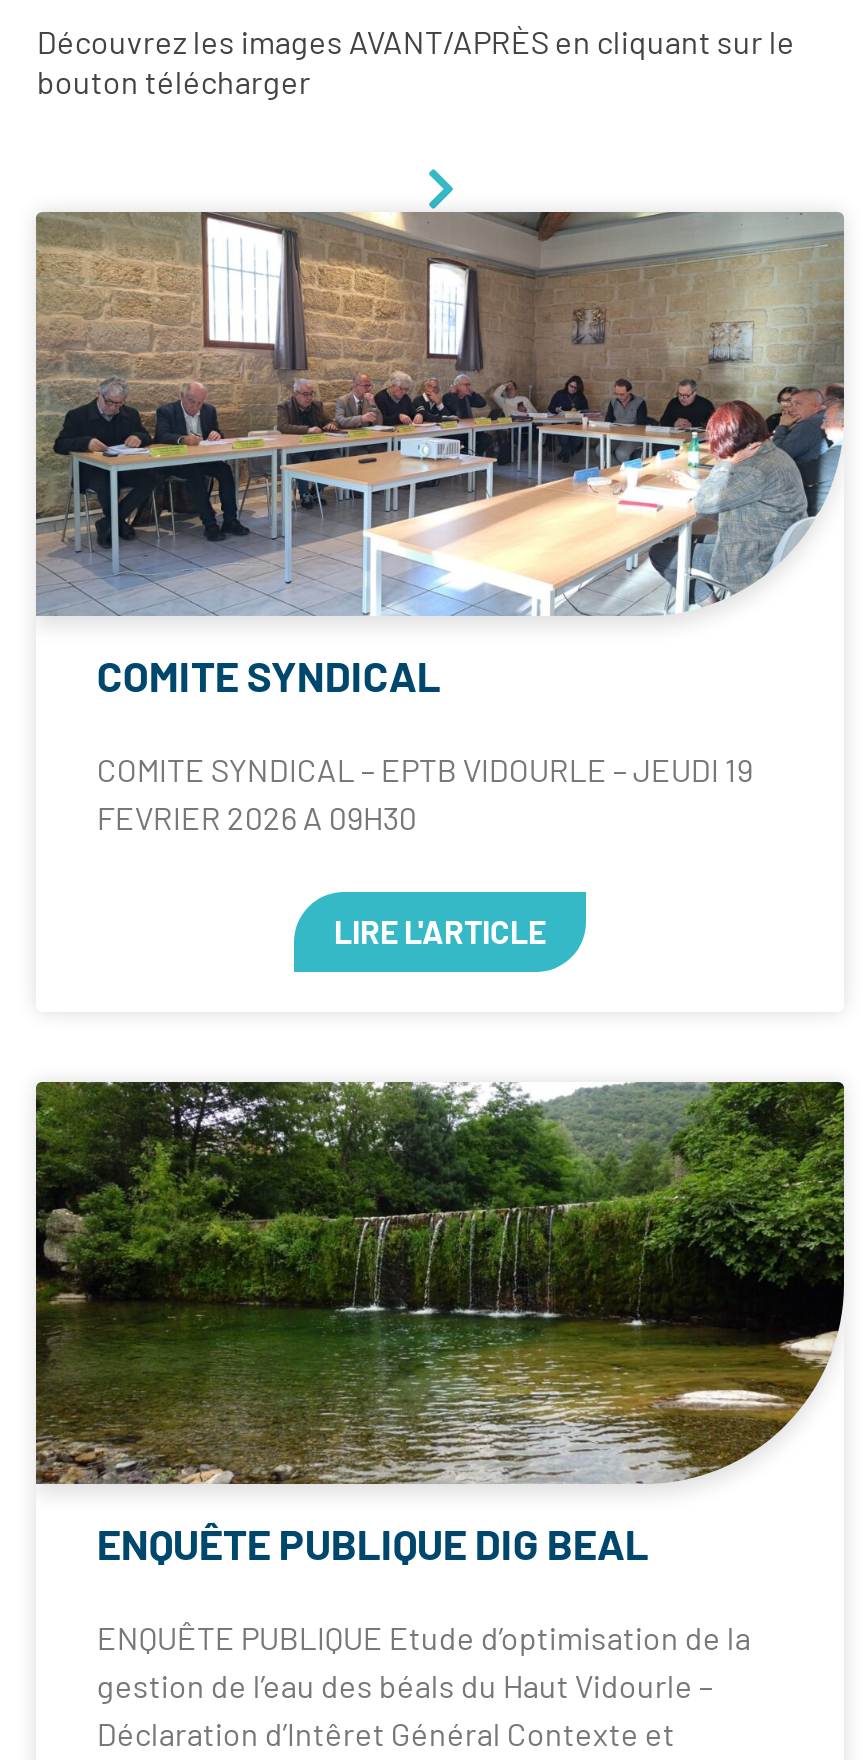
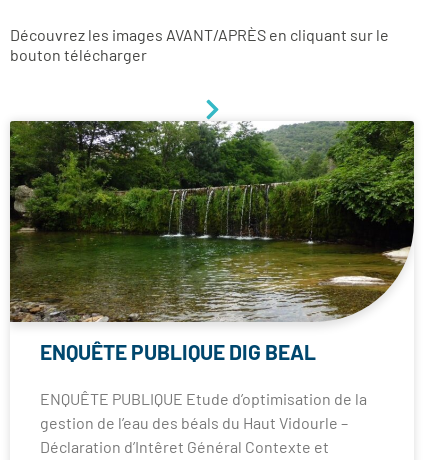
- [image]
- COMITE SYNDICAL
- COMITE SYNDICAL – EPTB VIDOURLE – JEUDI 19
- FEVRIER 2026 A 09H30
- LIRE L'ARTICLE
